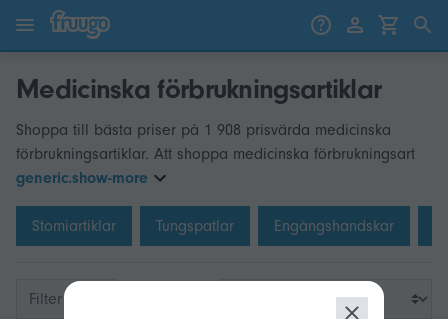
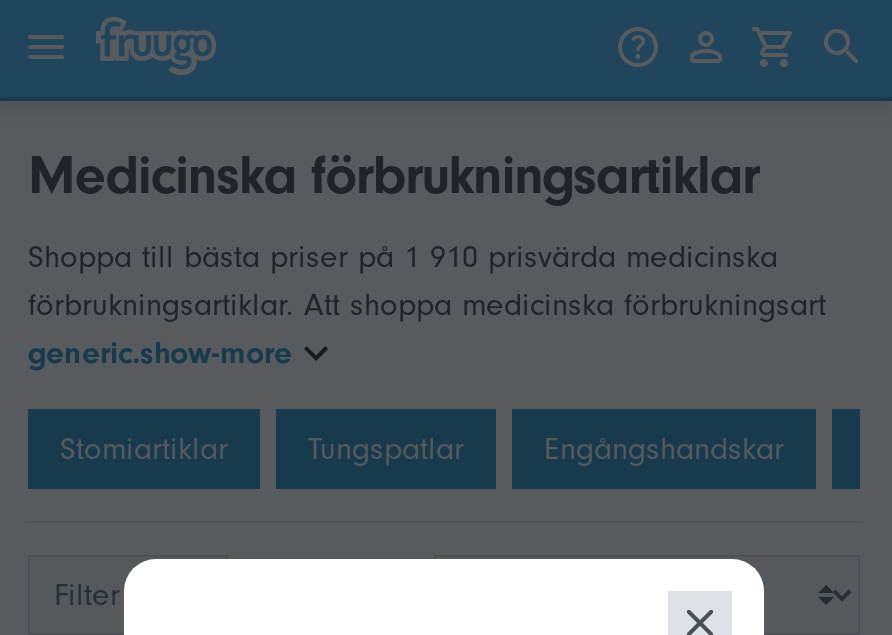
- Shoppa till bästa priser på 1 908 prisvärda medicinska
+ Shoppa till bästa priser på 1 910 prisvärda medicinska
